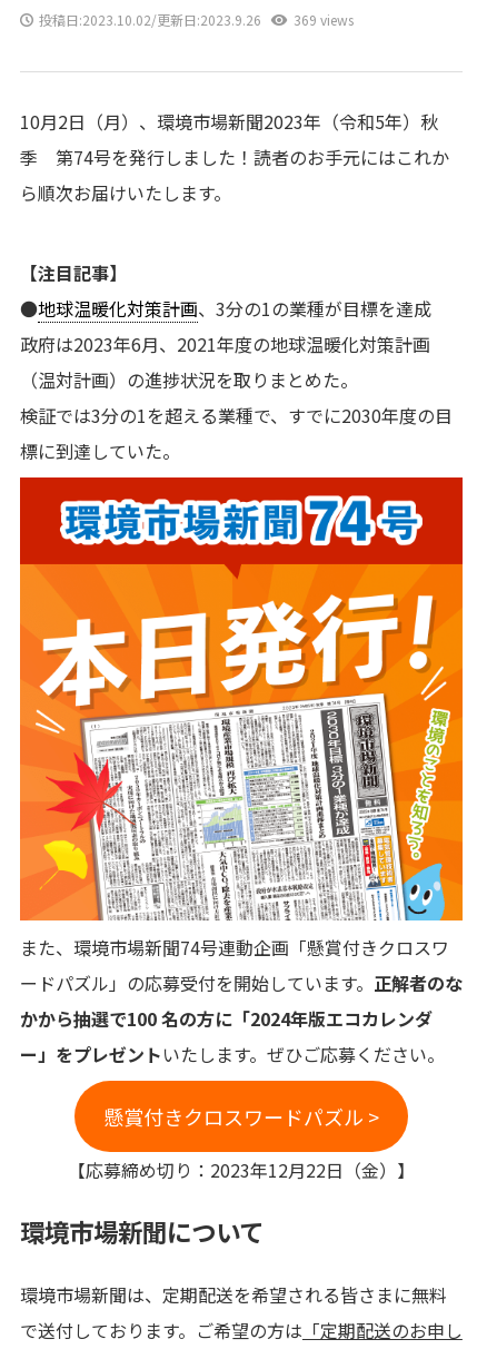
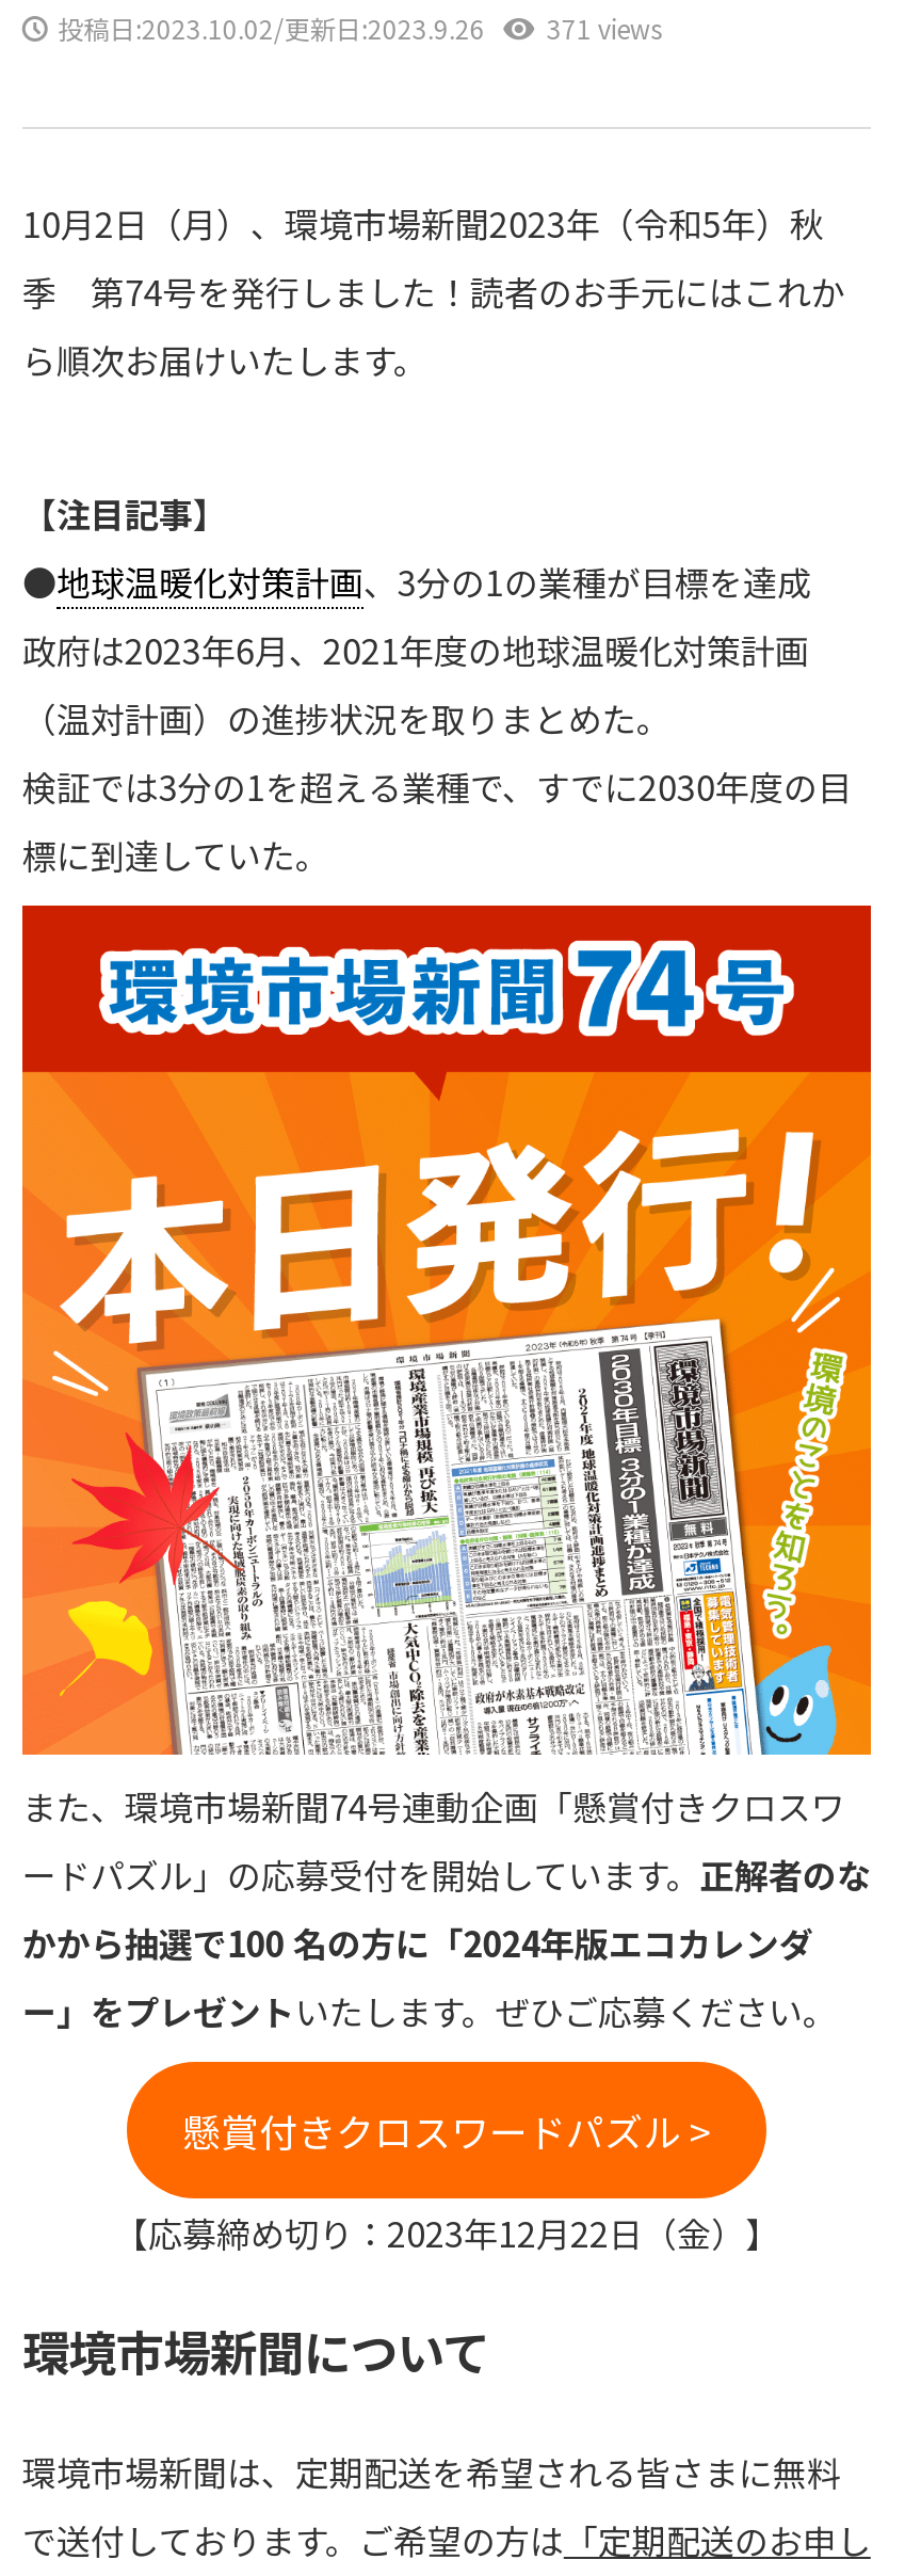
- 投稿日: 2023.10.02/更新日:2023.9.26 369 views
+ 投稿日: 2023.10.02/更新日:2023.9.26 371 views
